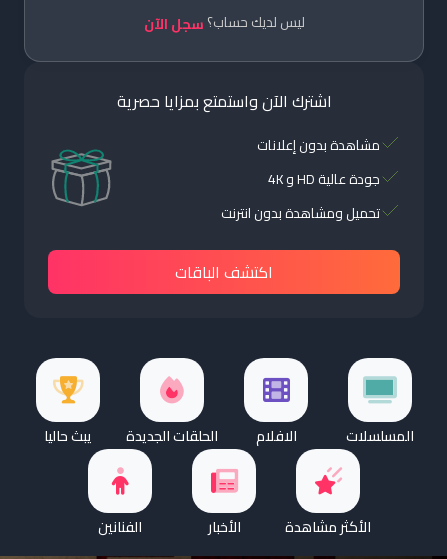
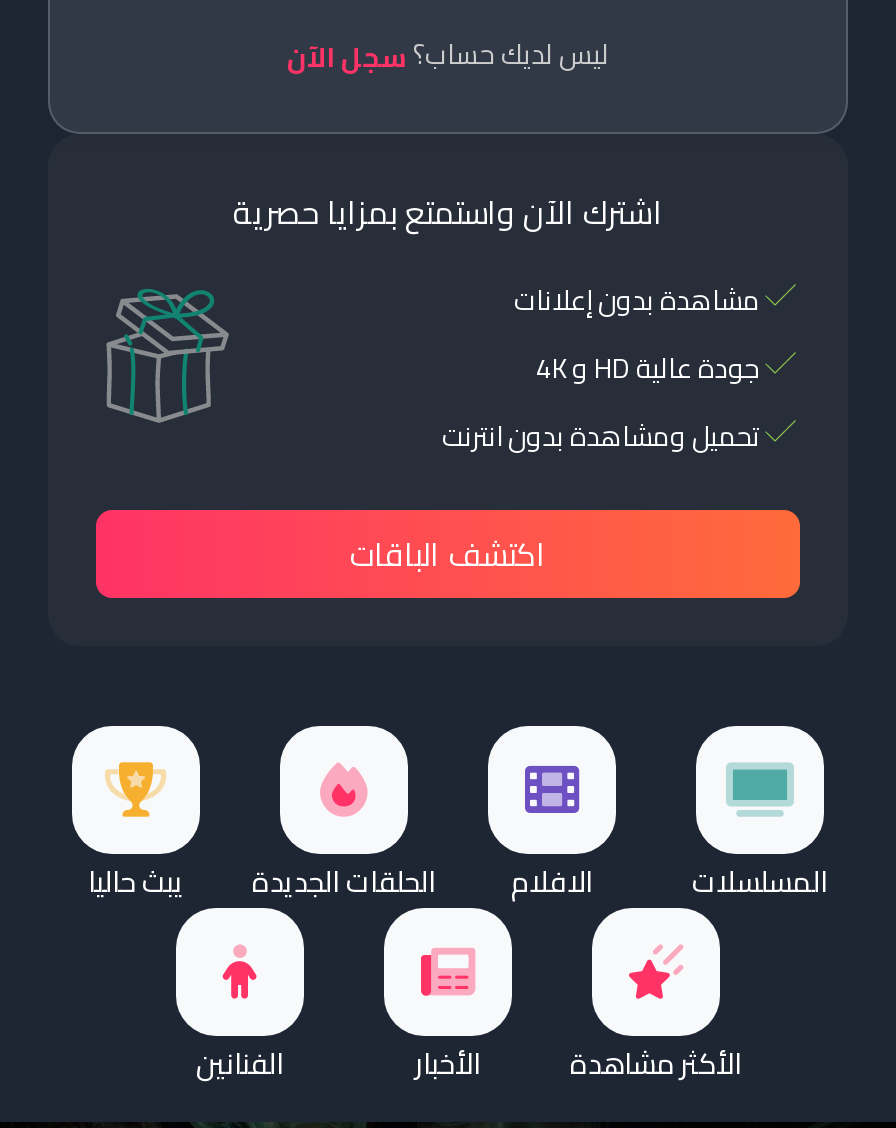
- [image]
+ [image]
